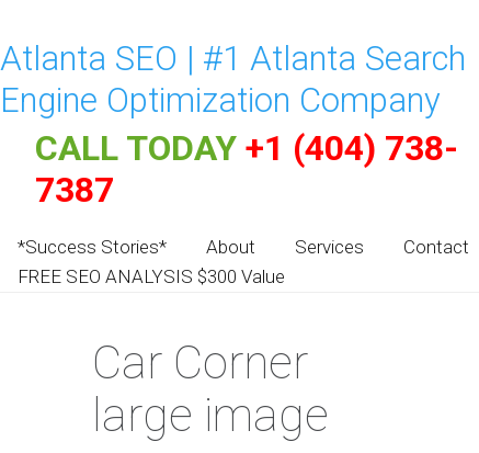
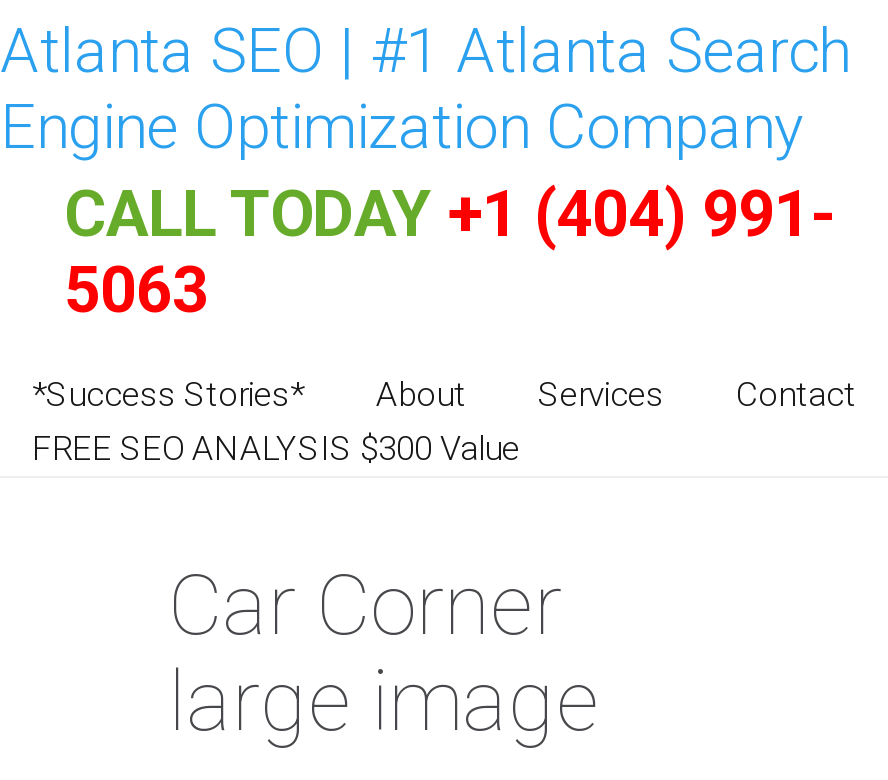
- CALL TODAY +1 (404) 738-
+ CALL TODAY +1 (404) 991-

- 7387
+ 5063
